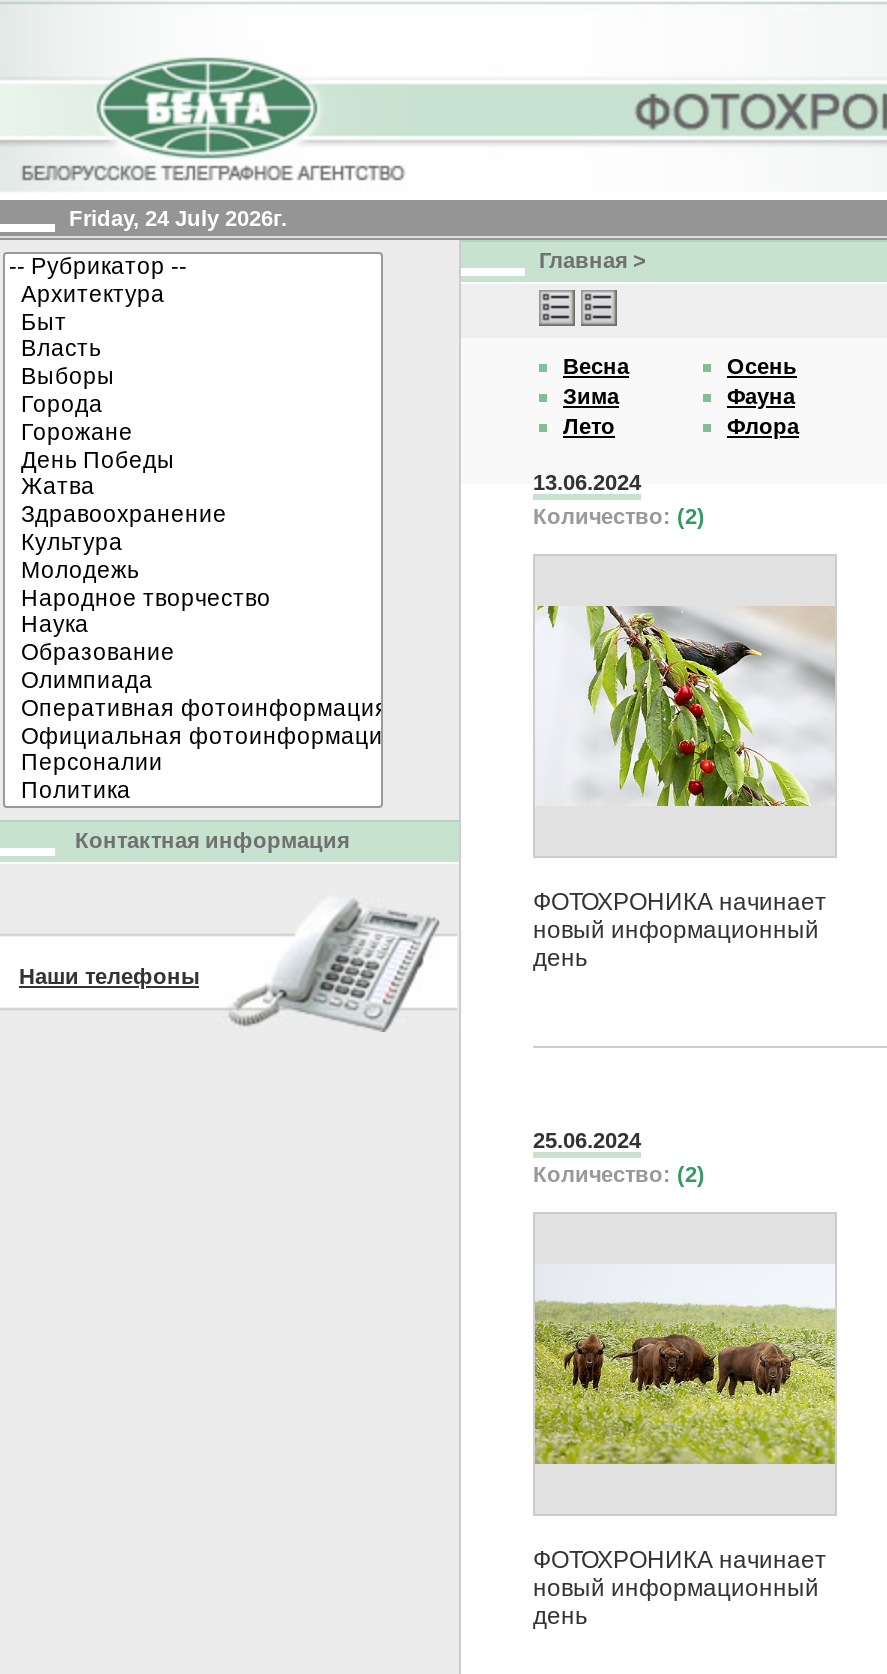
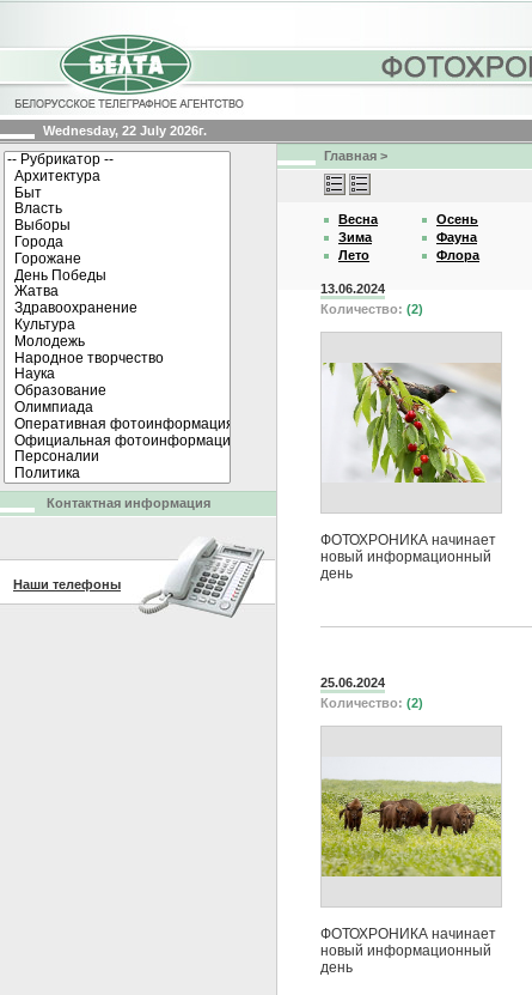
- Friday, 24 July 2026г.
+ Wednesday, 22 July 2026г.
